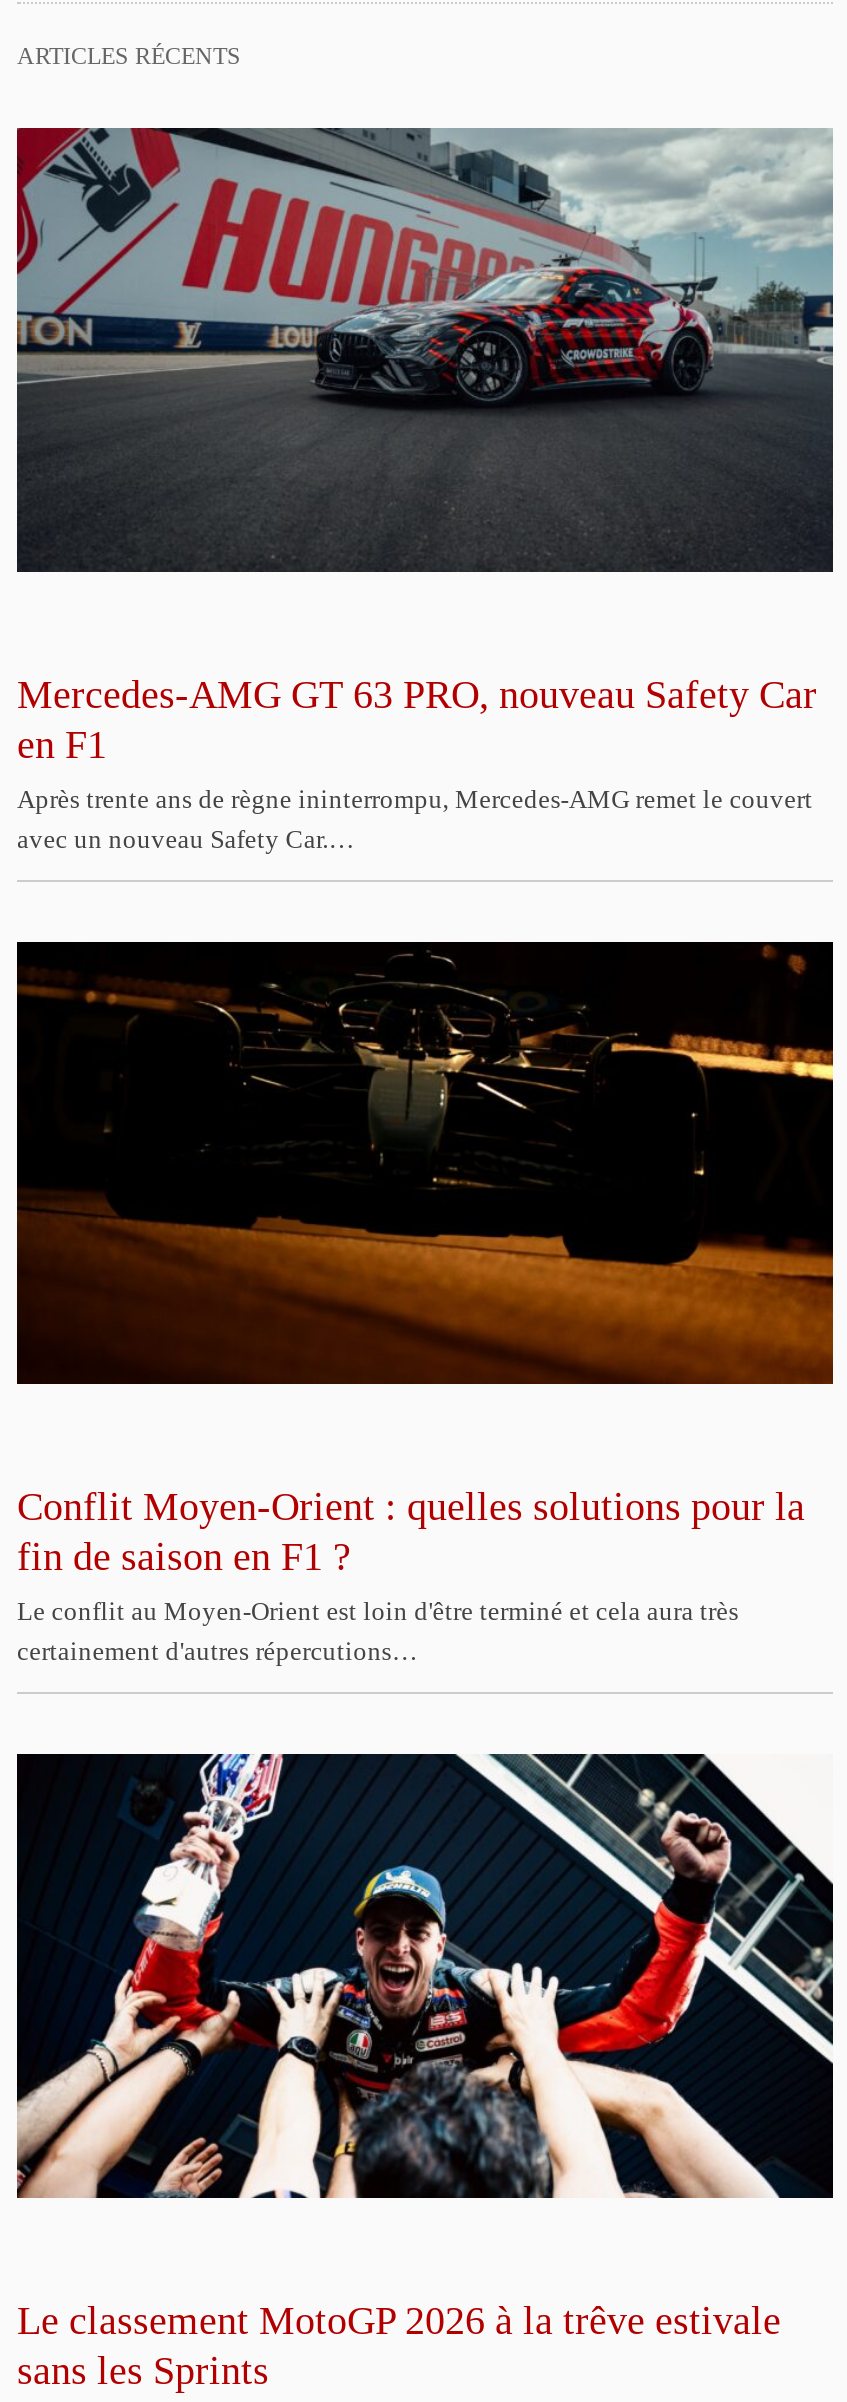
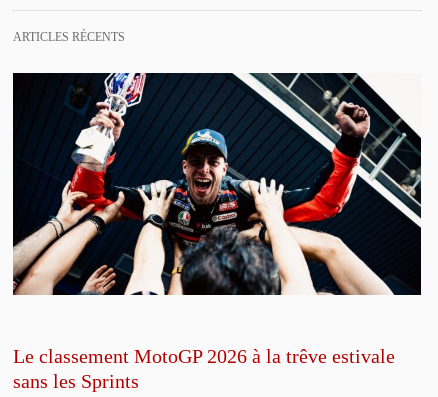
- [image]

- Mercedes-AMG GT 63 PRO, nouveau Safety Car
- en F1
- Après trente ans de règne ininterrompu, Mercedes-AMG remet le couvert
- avec un nouveau Safety Car.…

- [image]

- Conflit Moyen-Orient : quelles solutions pour la
- fin de saison en F1 ?
- Le conflit au Moyen-Orient est loin d'être terminé et cela aura très
- certainement d'autres répercutions…
